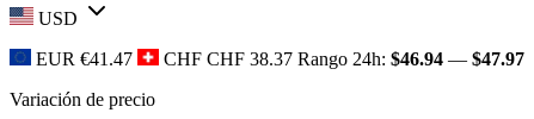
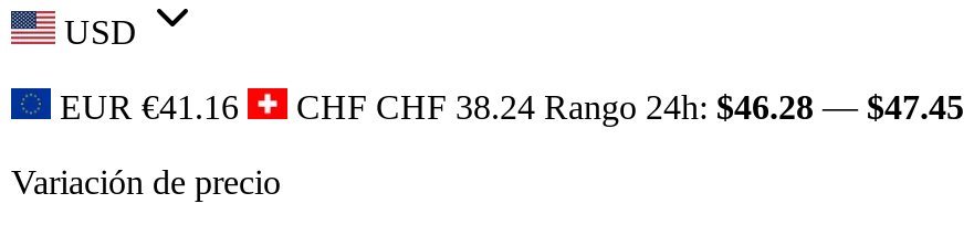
- EUR €41.47
+ EUR €41.16

- CHF CHF 38.37 Rango 24h: $46.94 — $47.97
+ CHF CHF 38.24 Rango 24h: $46.28 — $47.45
